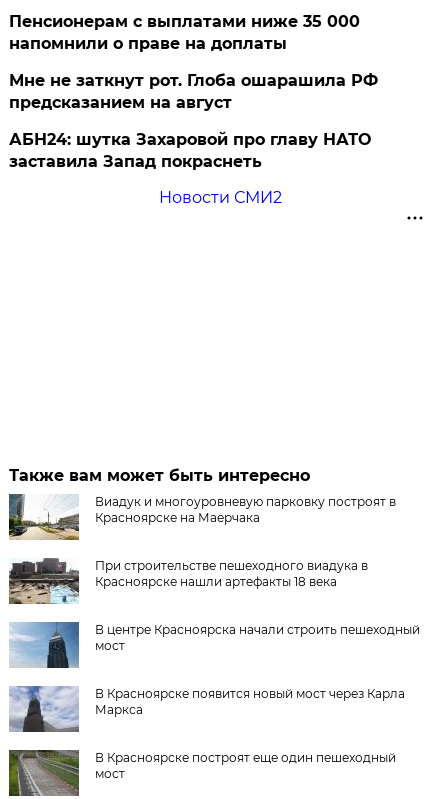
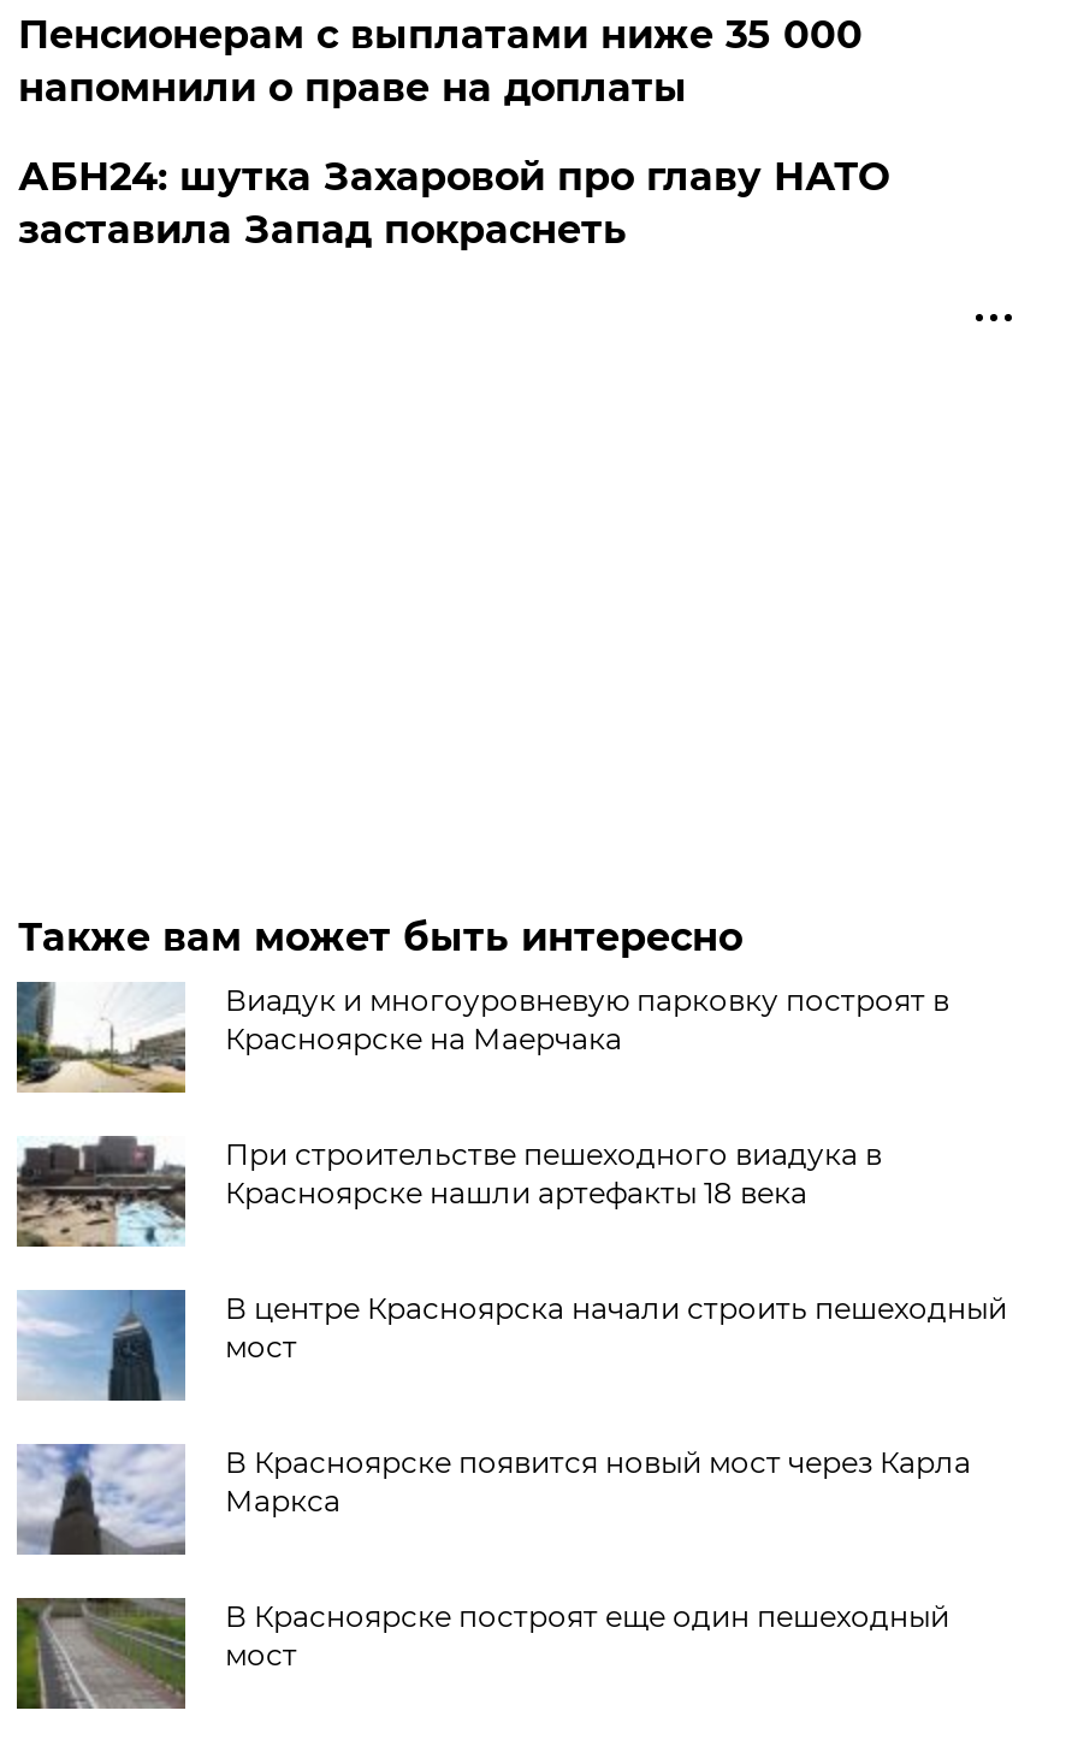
- Мне не заткнут рот. Глоба ошарашила РФ
- предсказанием на август

- Новости СМИ2
